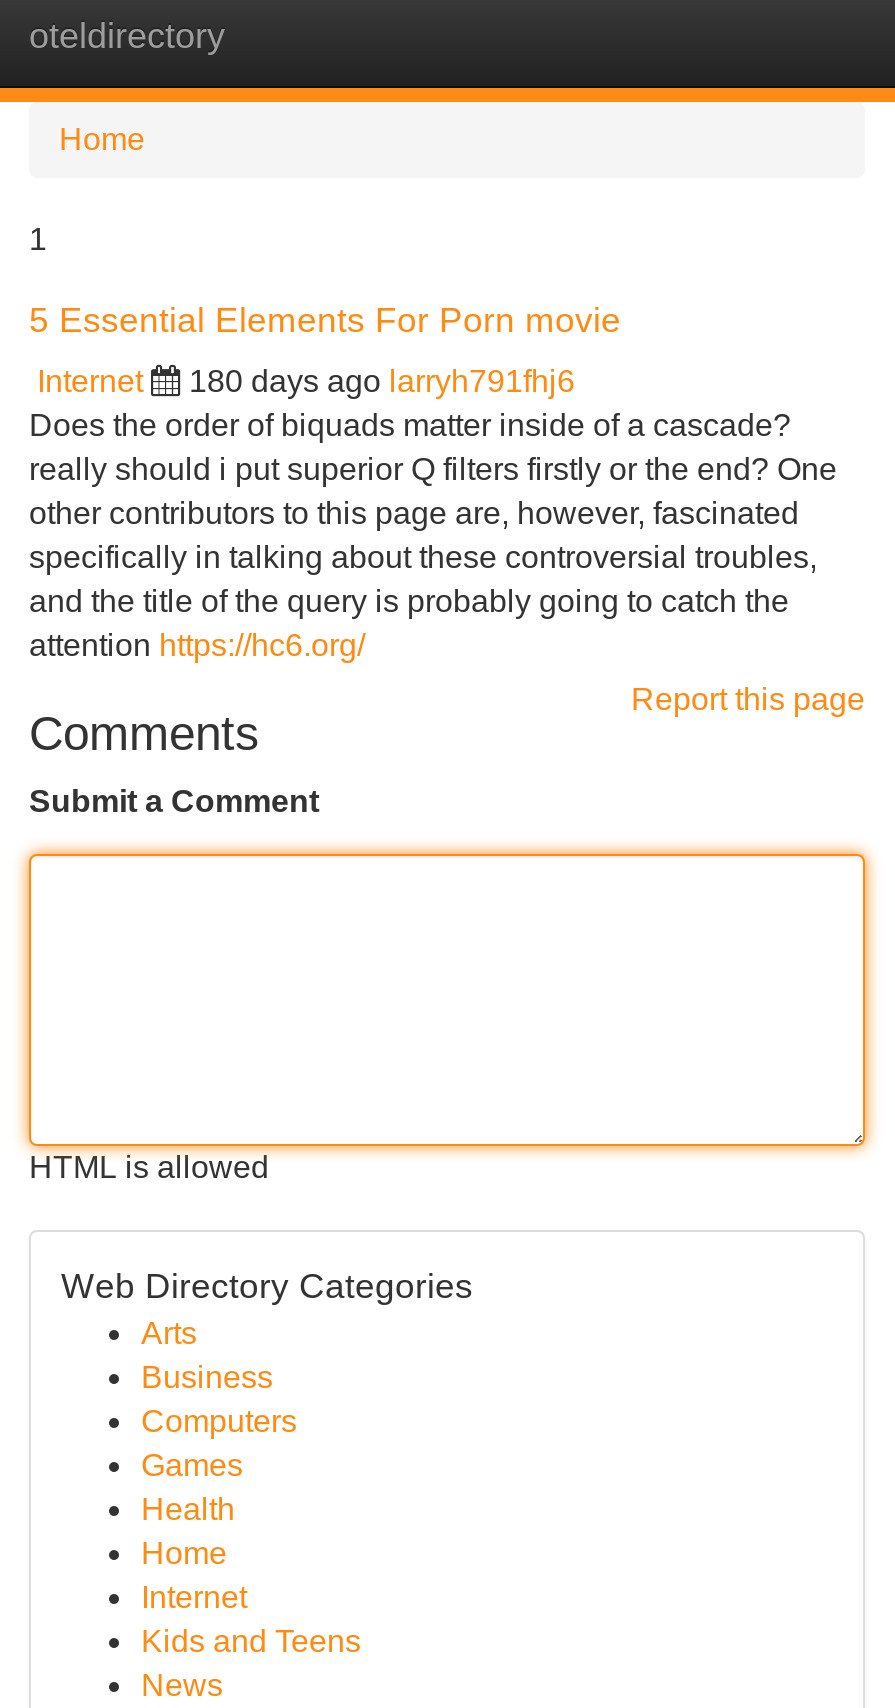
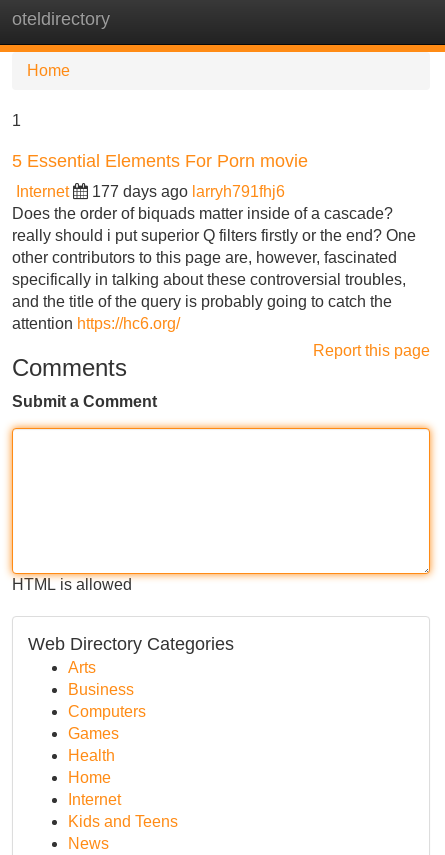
- 180 days ago larryh791fhj6
+ 177 days ago larryh791fhj6
